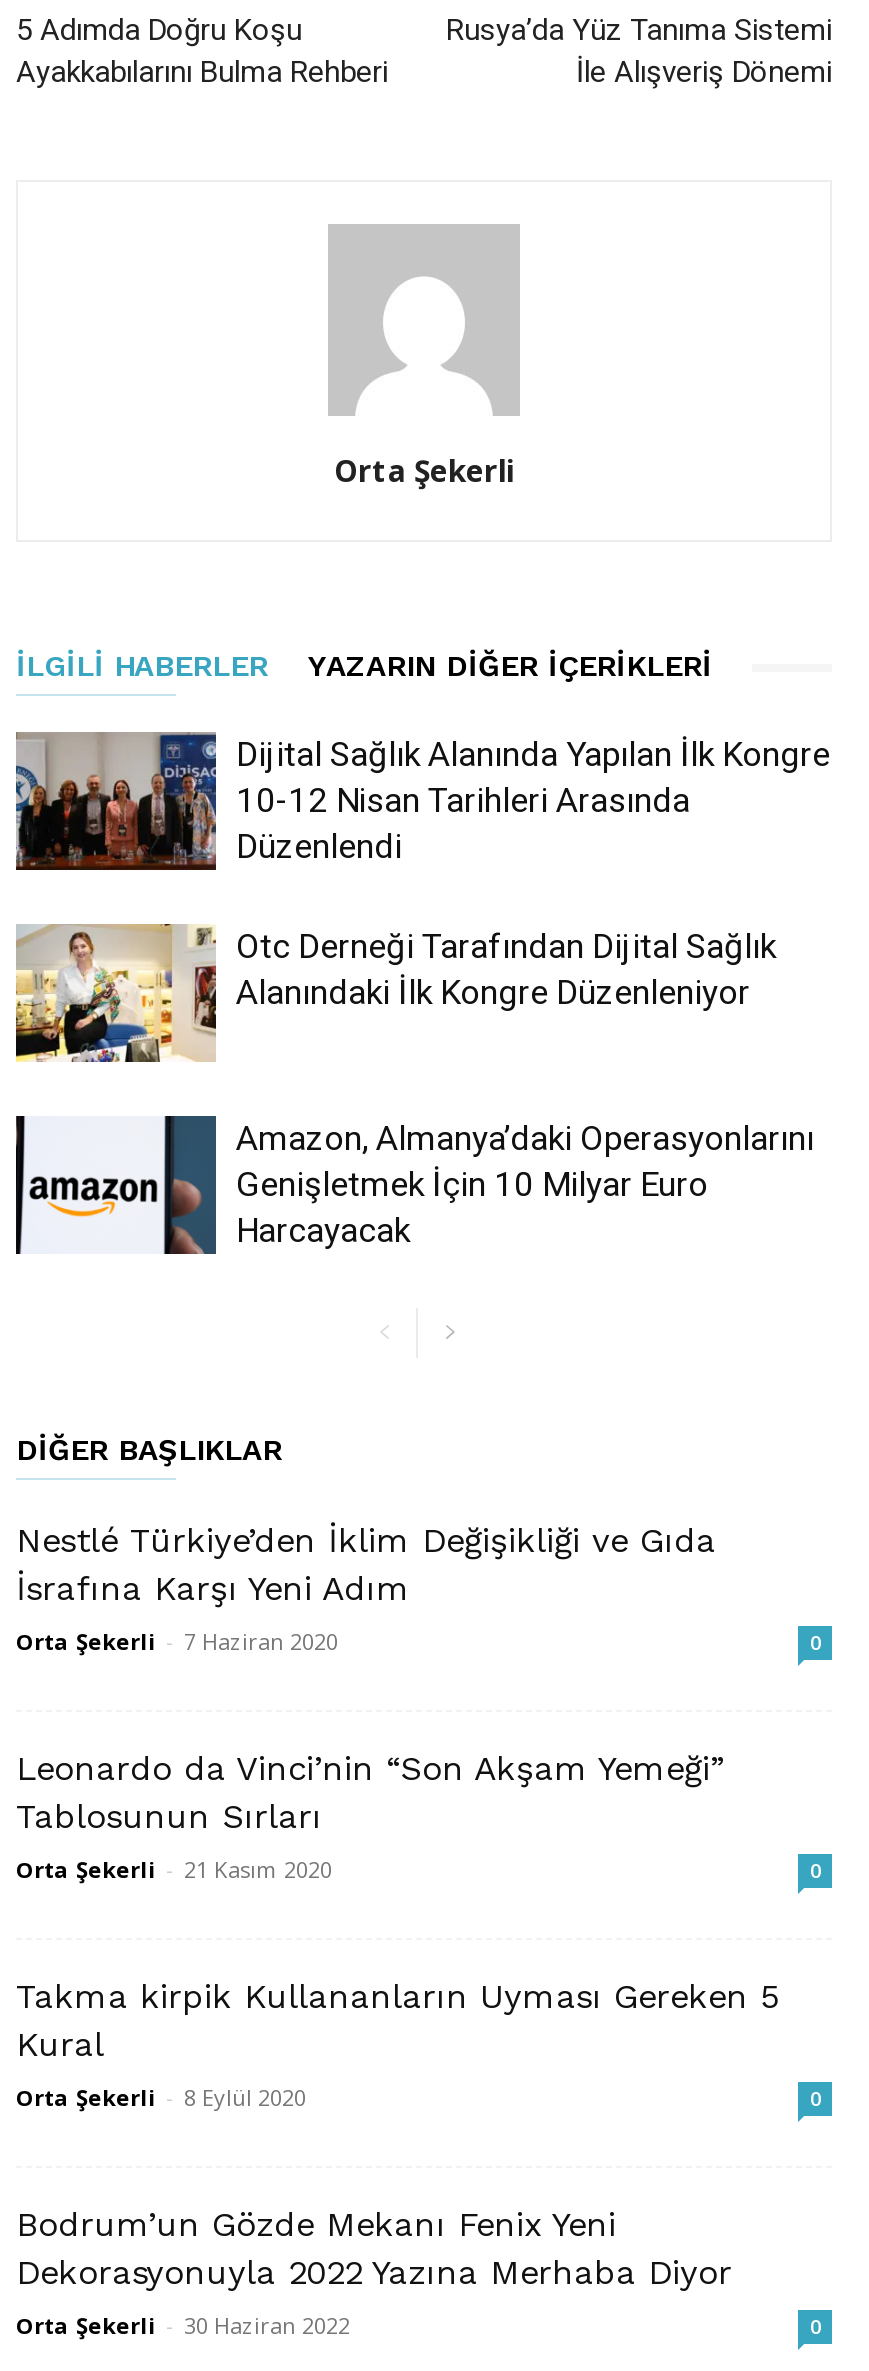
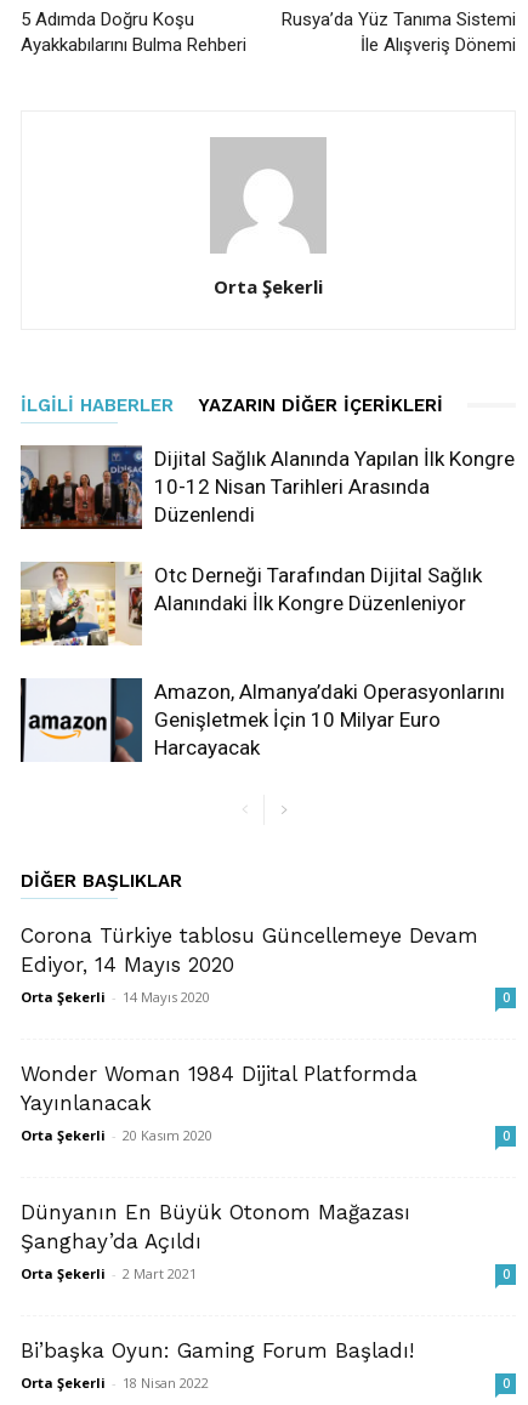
- Nestlé Türkiye’den İklim Değişikliği ve Gıda
- İsrafına Karşı Yeni Adım
- Orta Şekerli - 7 Haziran 2020
+ Corona Türkiye tablosu Güncellemeye Devam
+ Ediyor, 14 Mayıs 2020
+ Orta Şekerli - 14 Mayıs 2020

- Leonardo da Vinci’nin “Son Akşam Yemeği”
- Tablosunun Sırları
- Orta Şekerli - 21 Kasım 2020
+ Wonder Woman 1984 Dijital Platformda
+ Yayınlanacak
+ Orta Şekerli - 20 Kasım 2020

- Takma kirpik Kullananların Uyması Gereken 5
- Kural
- Orta Şekerli - 8 Eylül 2020
+ Dünyanın En Büyük Otonom Mağazası
+ Şanghay’da Açıldı
+ Orta Şekerli - 2 Mart 2021

- Bodrum’un Gözde Mekanı Fenix Yeni
- Dekorasyonuyla 2022 Yazına Merhaba Diyor
- Orta Şekerli - 30 Haziran 2022
+ Bi’başka Oyun: Gaming Forum Başladı!
+ Orta Şekerli - 18 Nisan 2022
